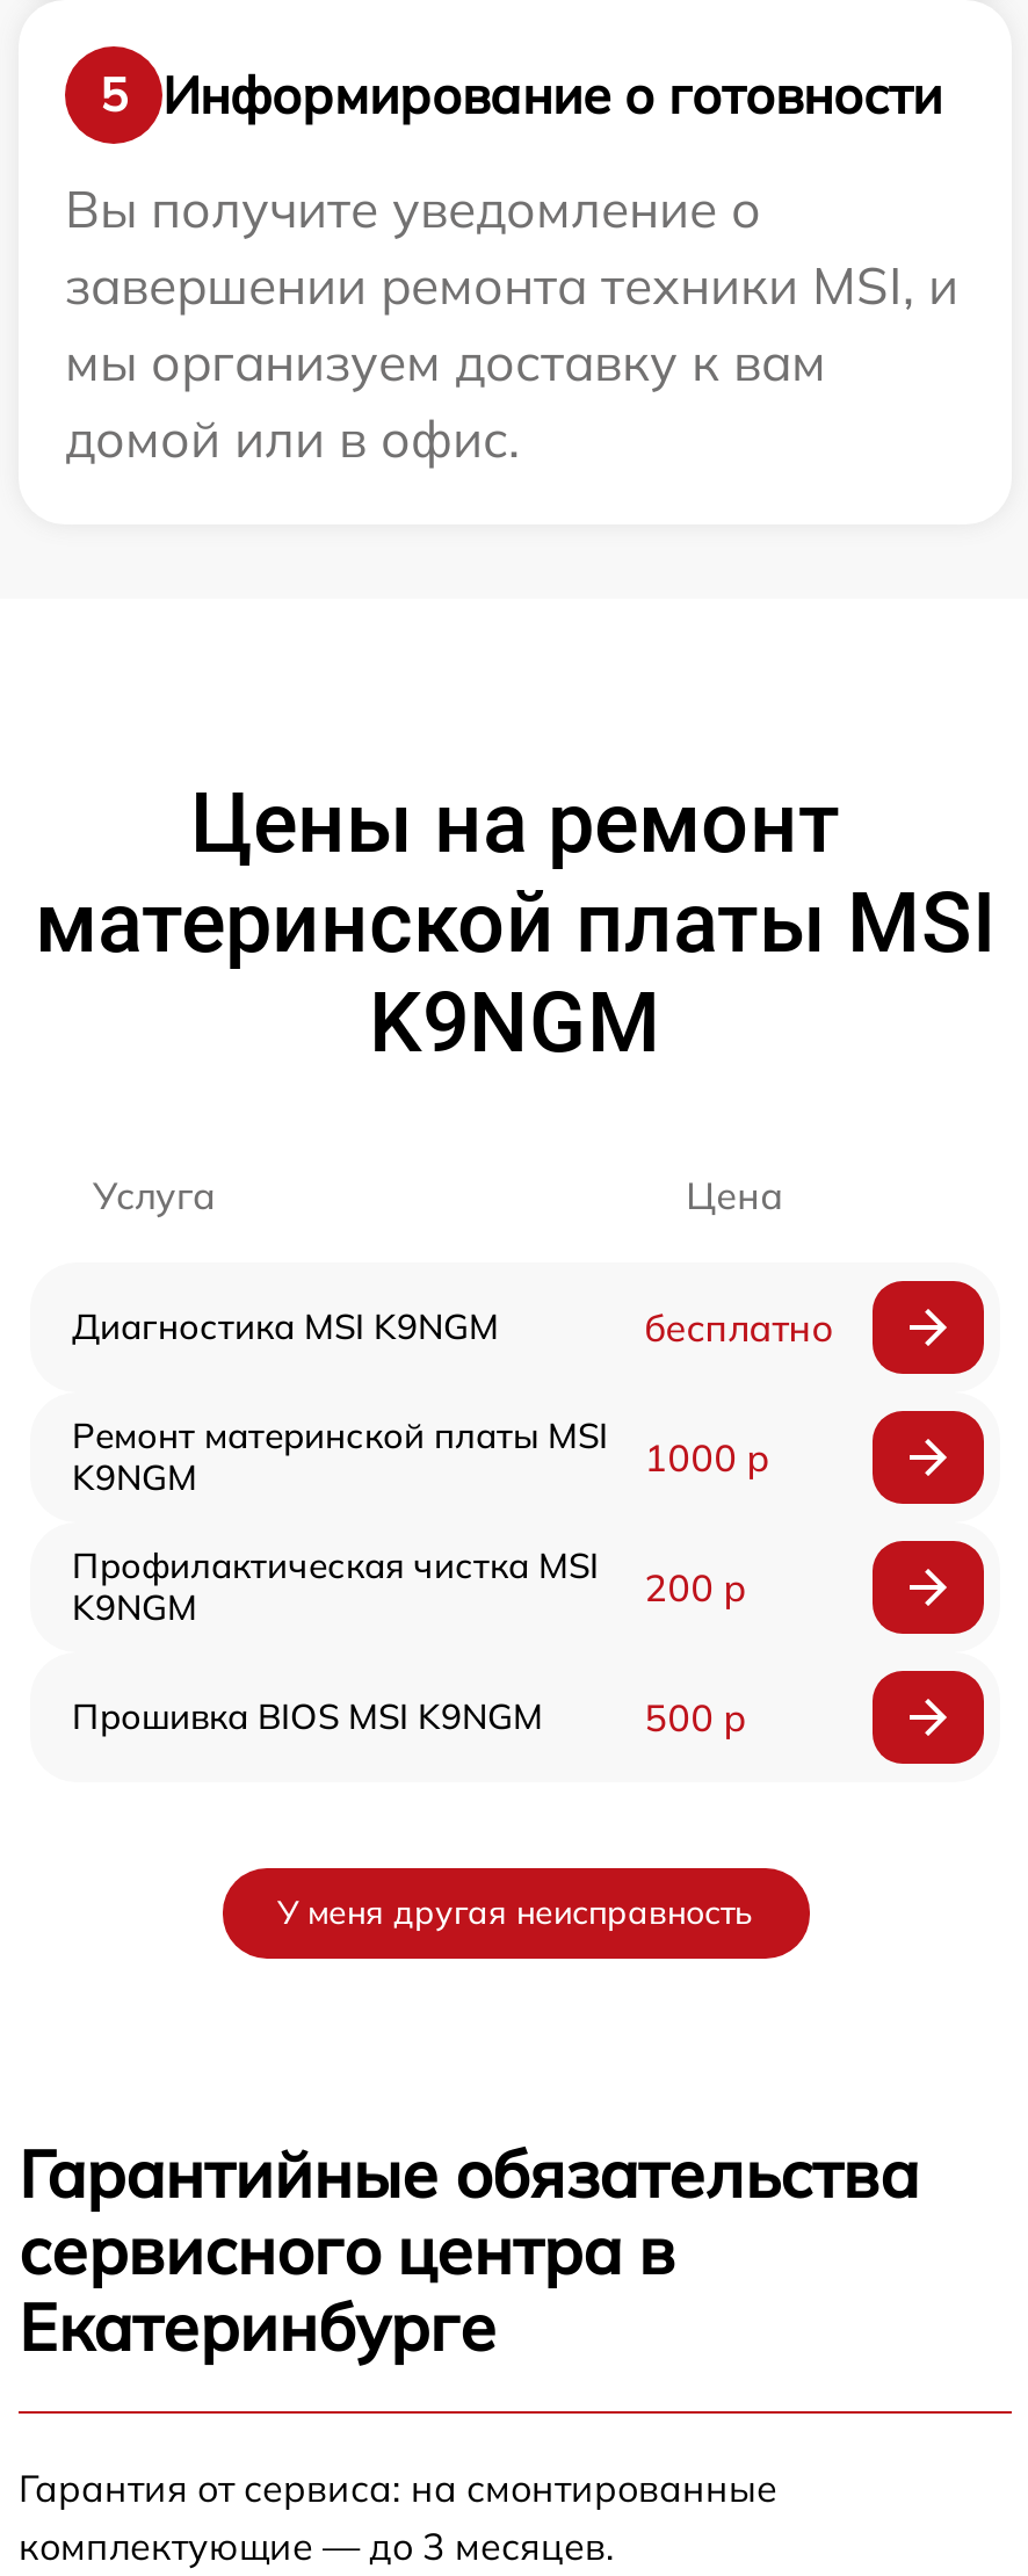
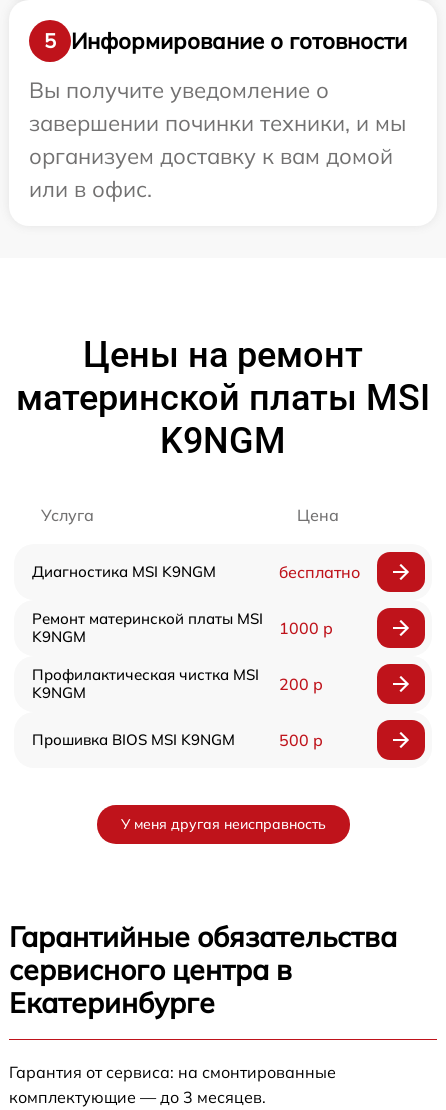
- завершении ремонта техники MSI, и
- мы организуем доставку к вам
- домой или в офис.
+ завершении починки техники, и мы
+ организуем доставку к вам домой
+ или в офис.
